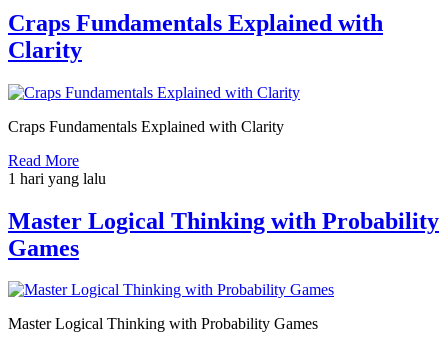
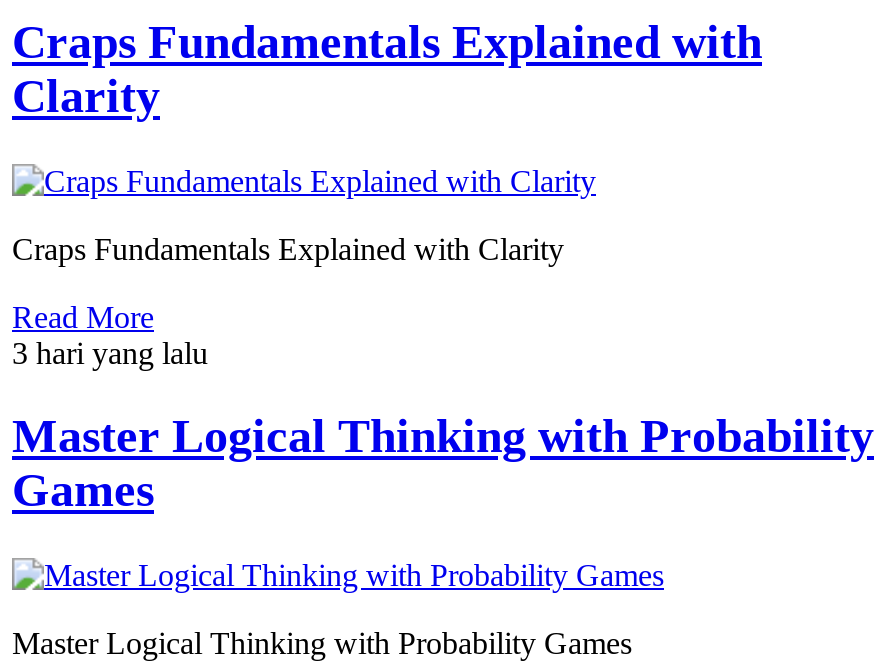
- 1 hari yang lalu
+ 3 hari yang lalu
